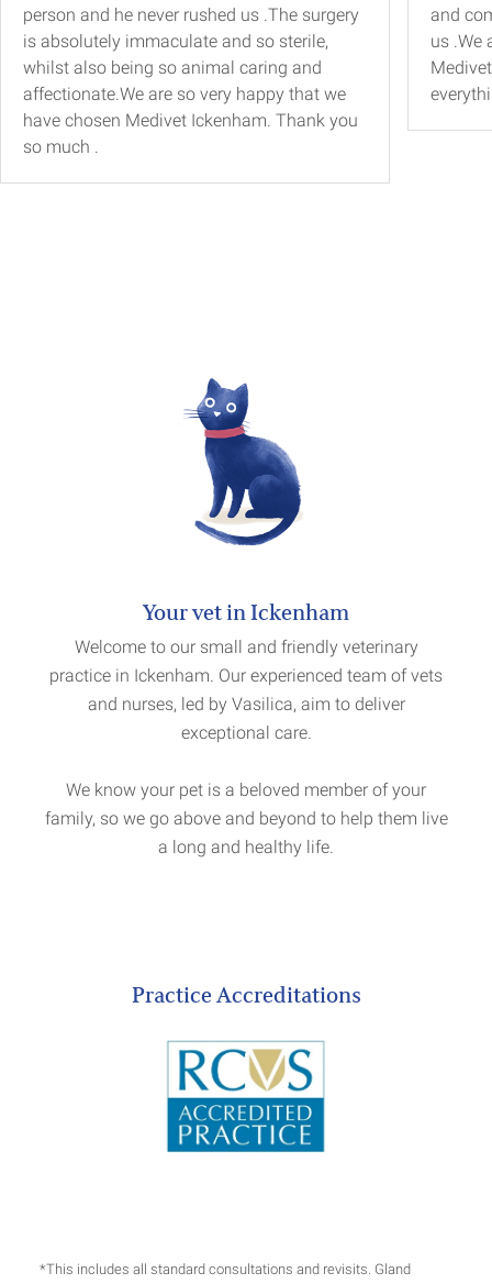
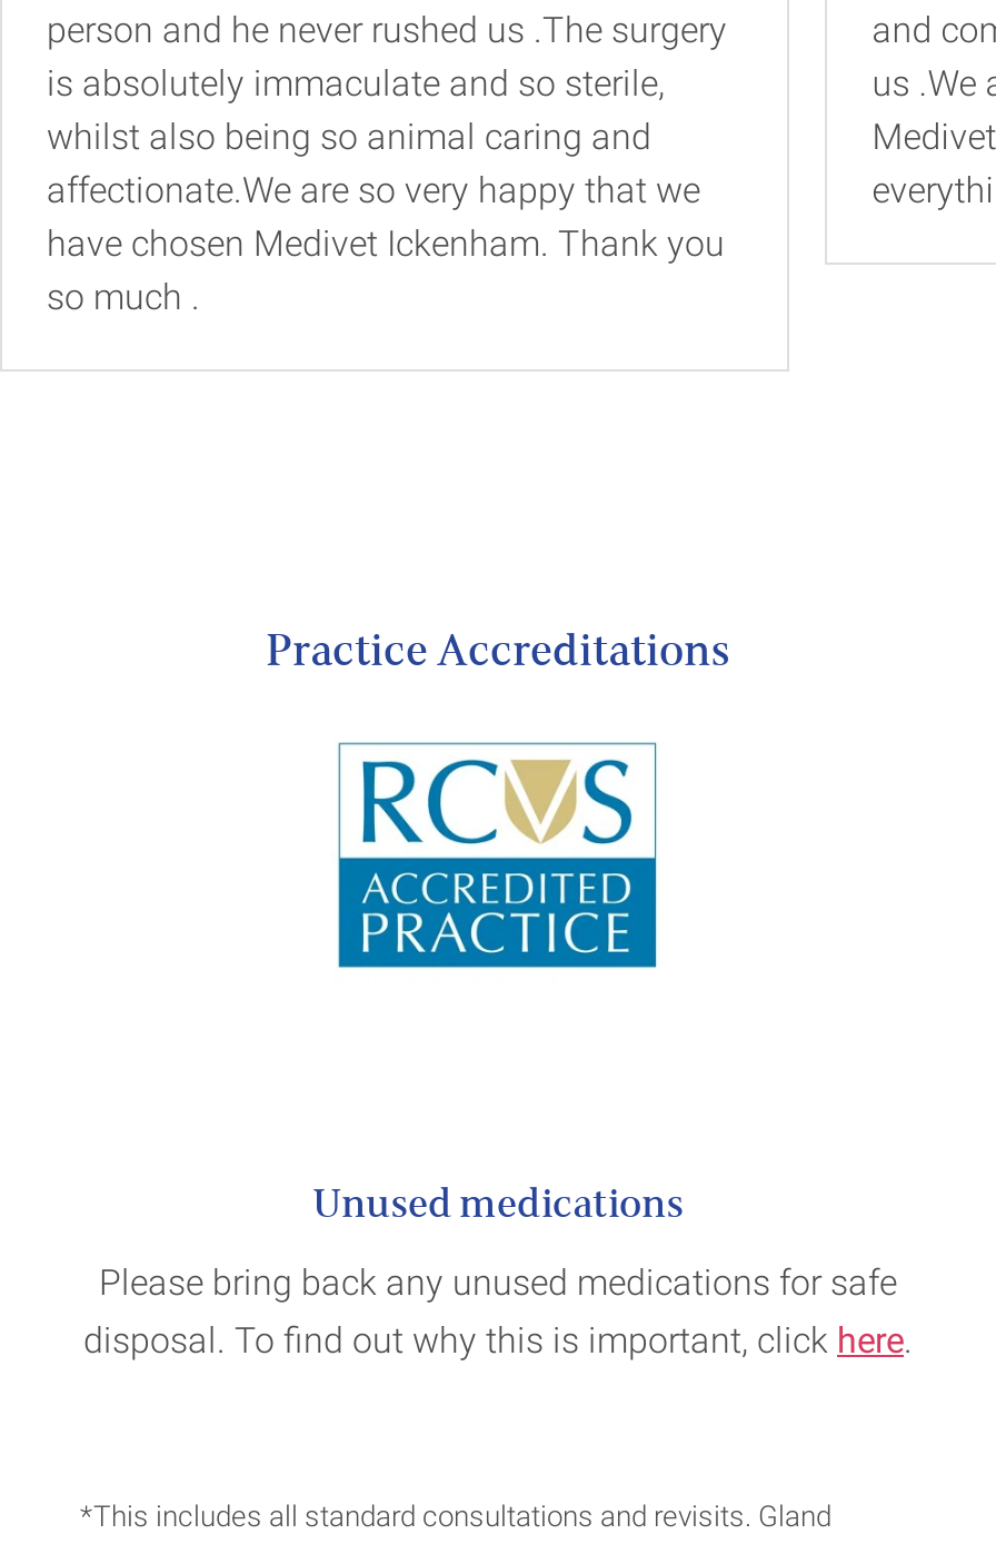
- [image]

- Your vet in Ickenham
- Welcome to our small and friendly veterinary
- practice in Ickenham. Our experienced team of vets
- and nurses, led by Vasilica, aim to deliver
- exceptional care.
- We know your pet is a beloved member of your
- family, so we go above and beyond to help them live
- a long and healthy life.

moved up: Practice Accreditations

+ Unused medications
+ Please bring back any unused medications for safe
+ disposal. To find out why this is important, click here.

moved up: [image]
